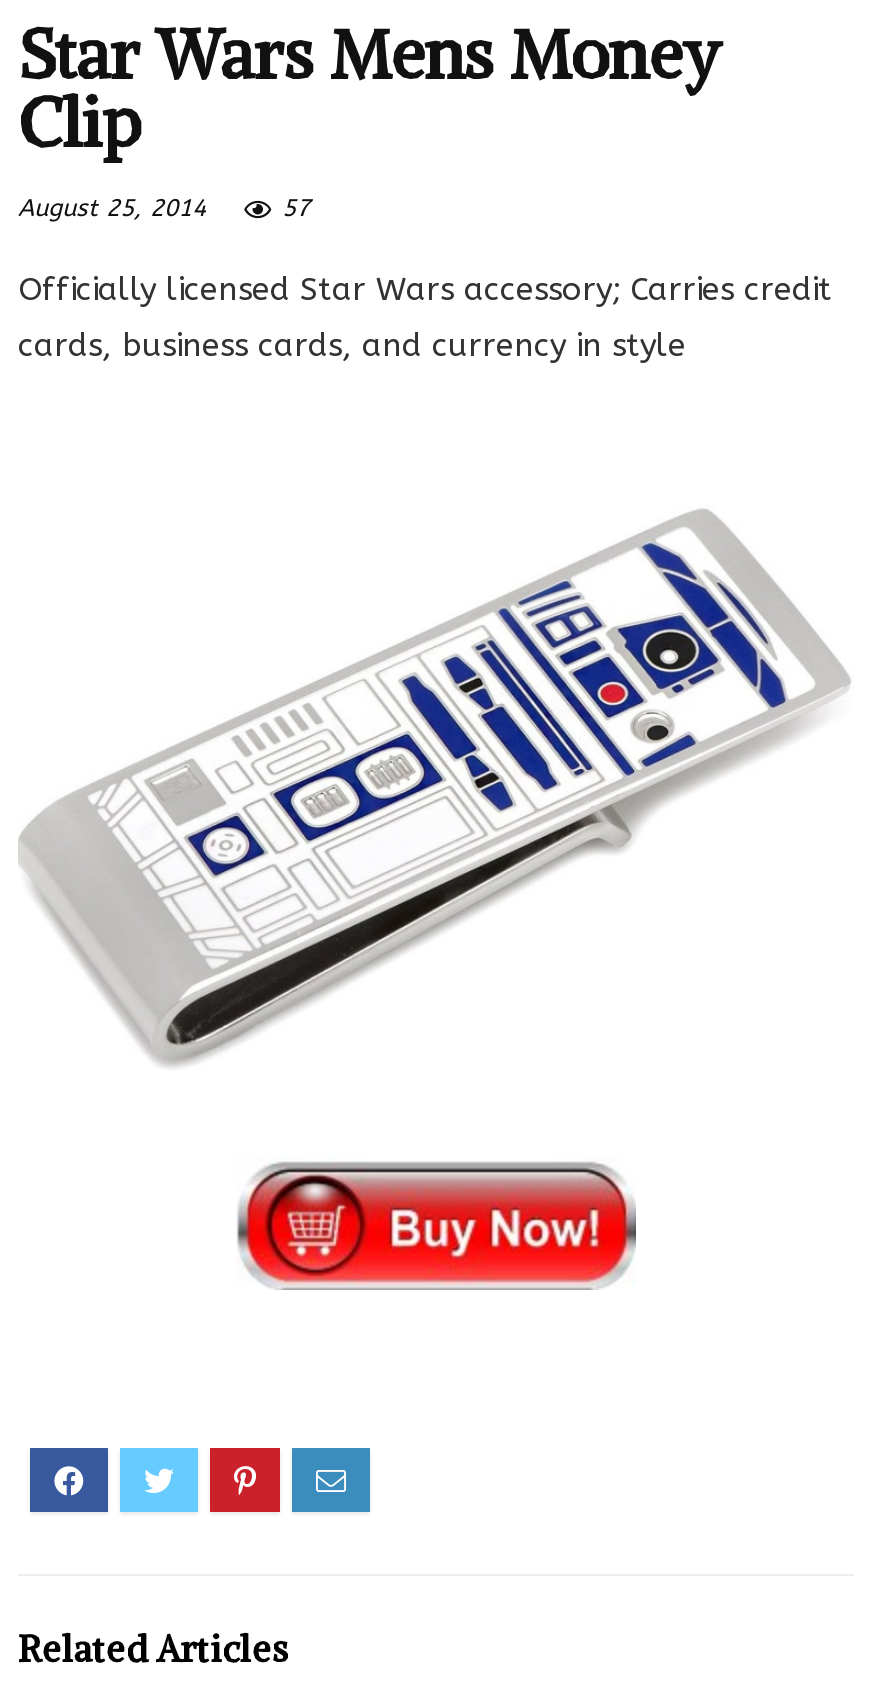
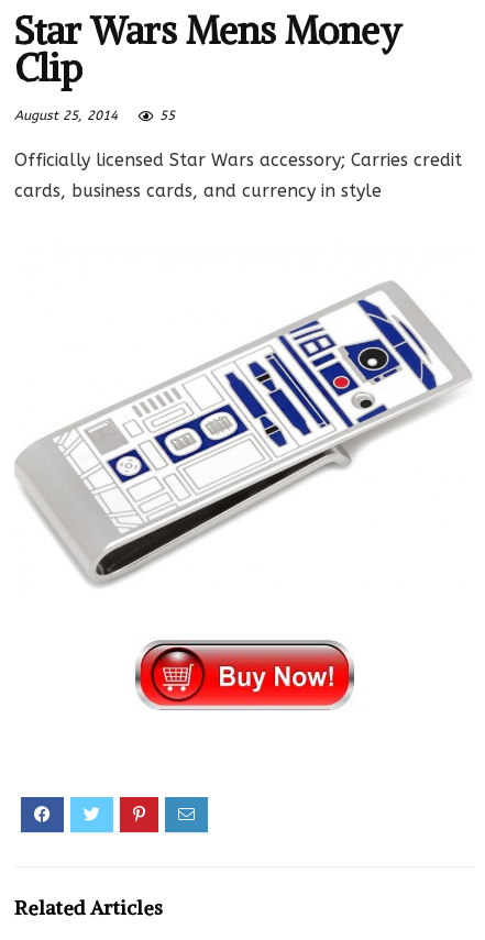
- 57
+ 55
